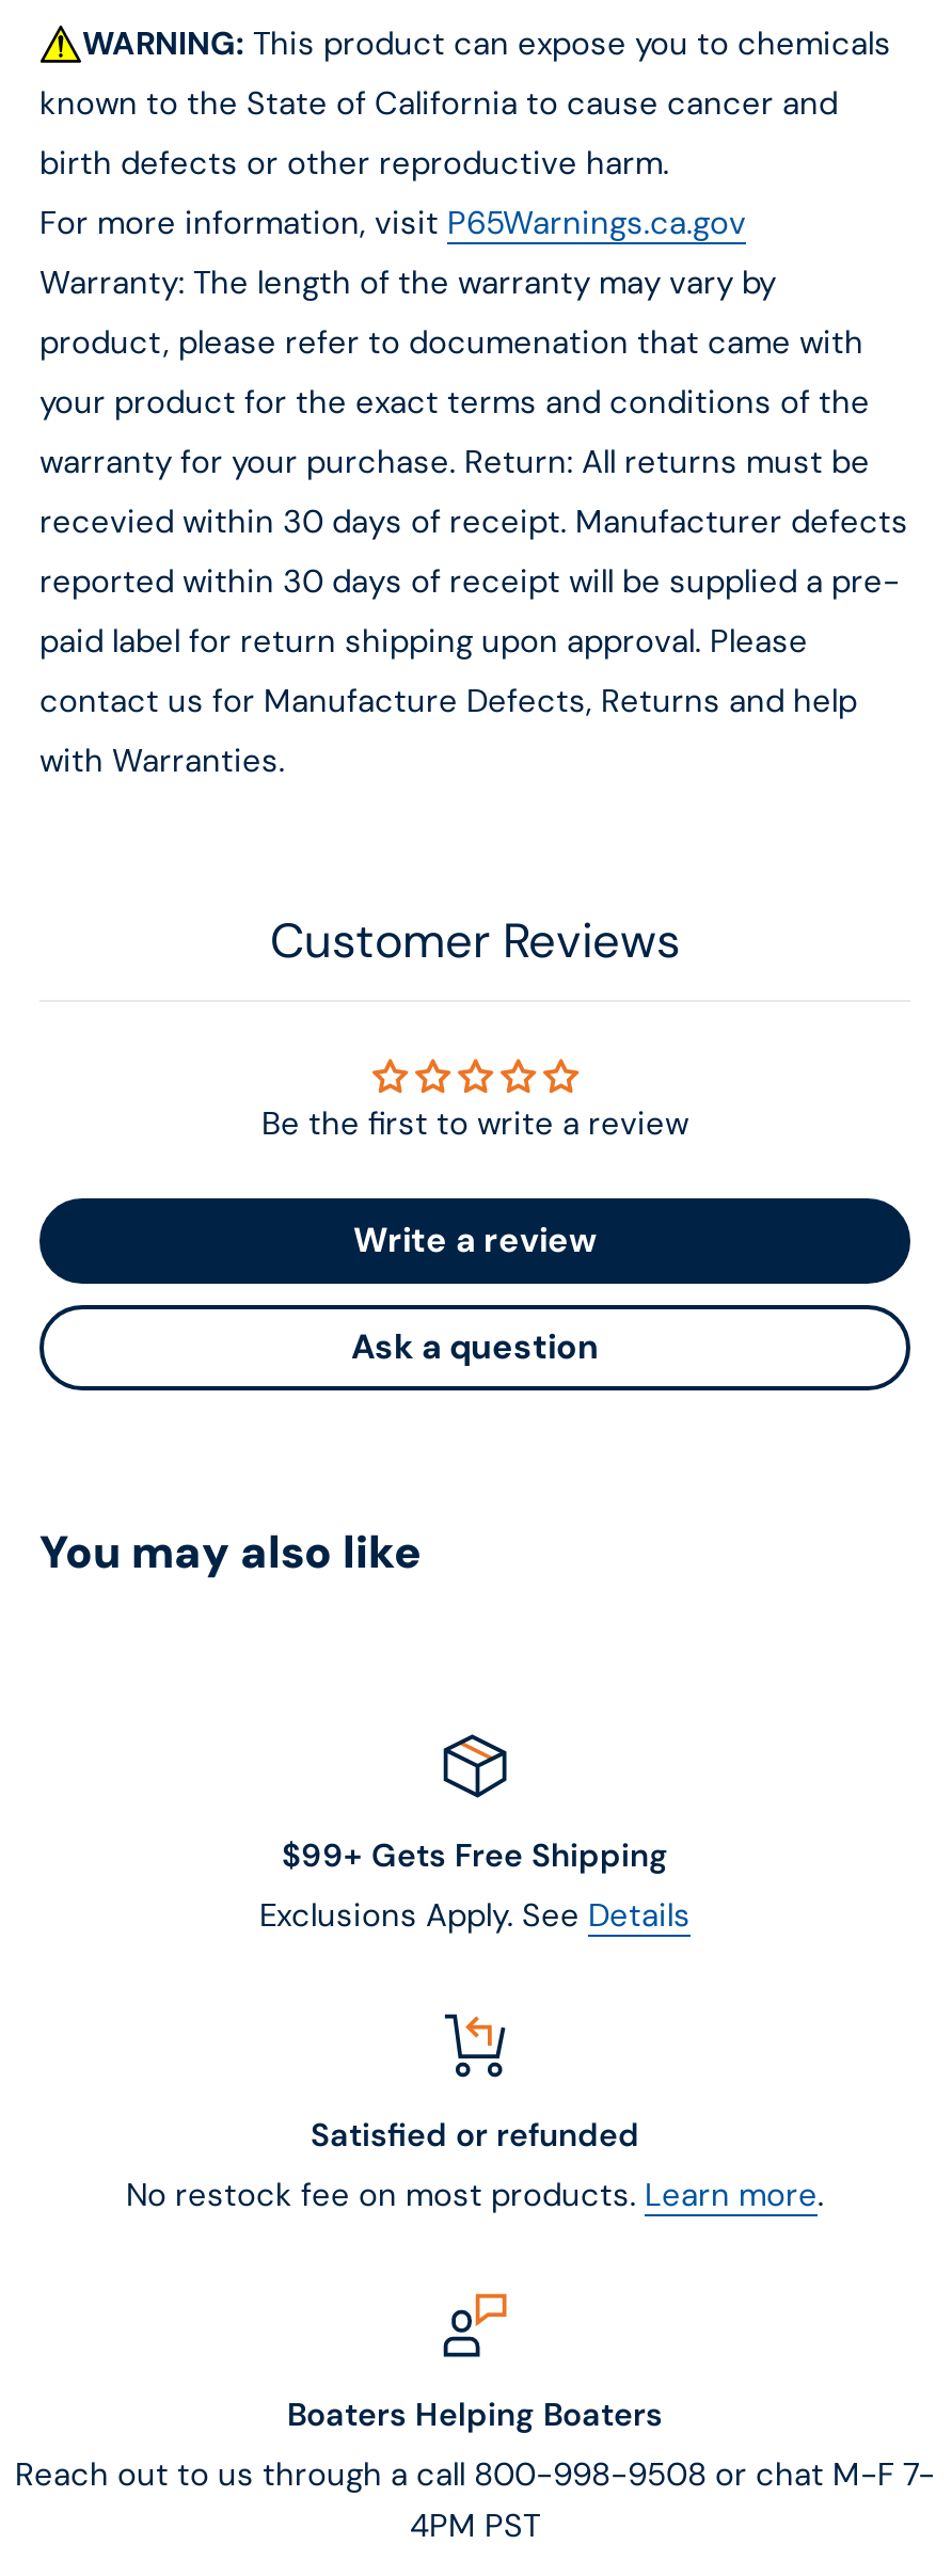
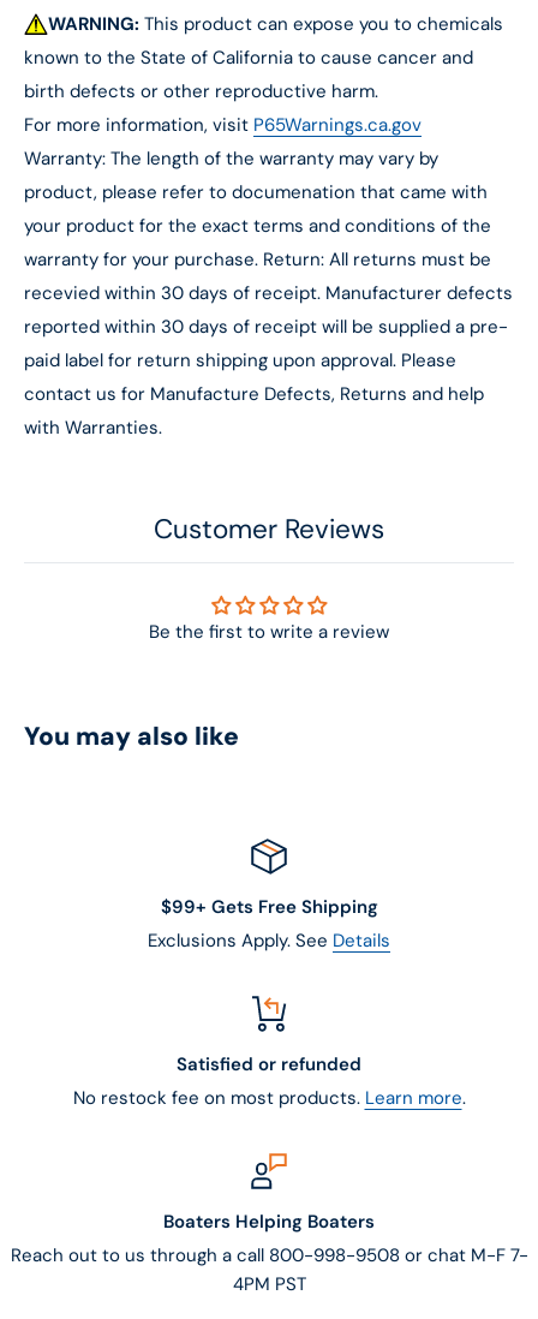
- Write a review
- Ask a question
